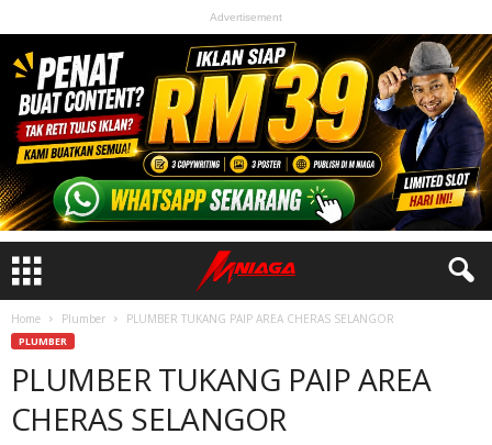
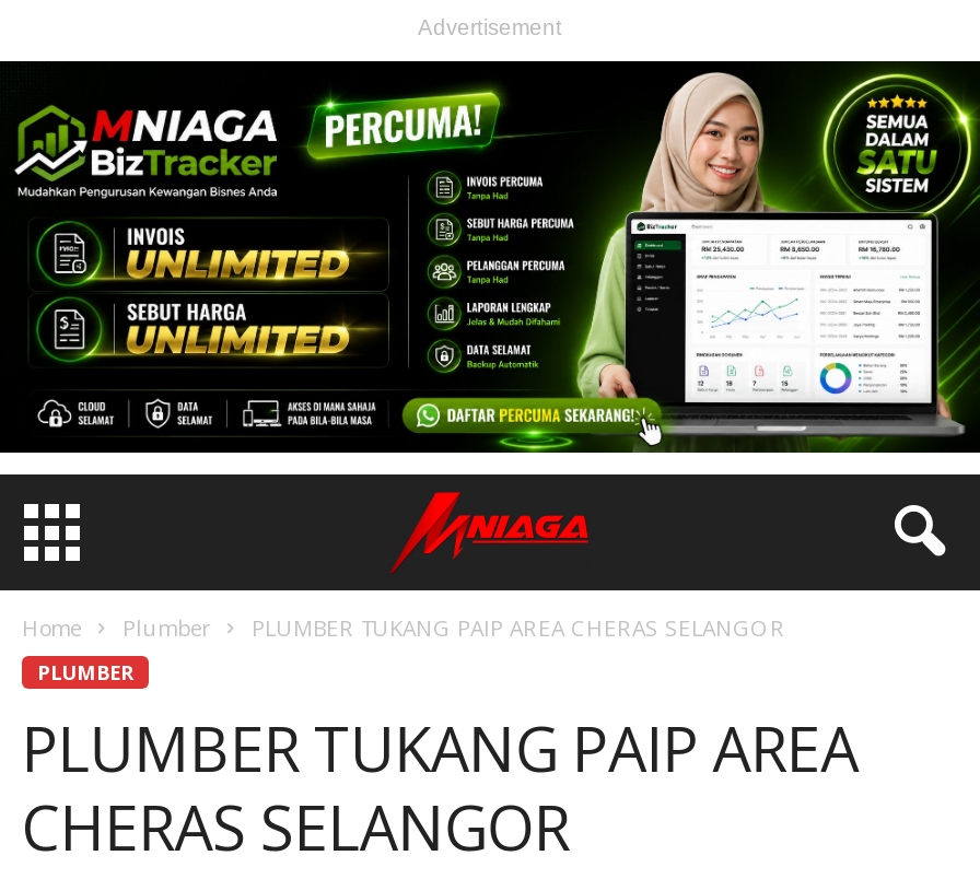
- [image]
+ [image]
